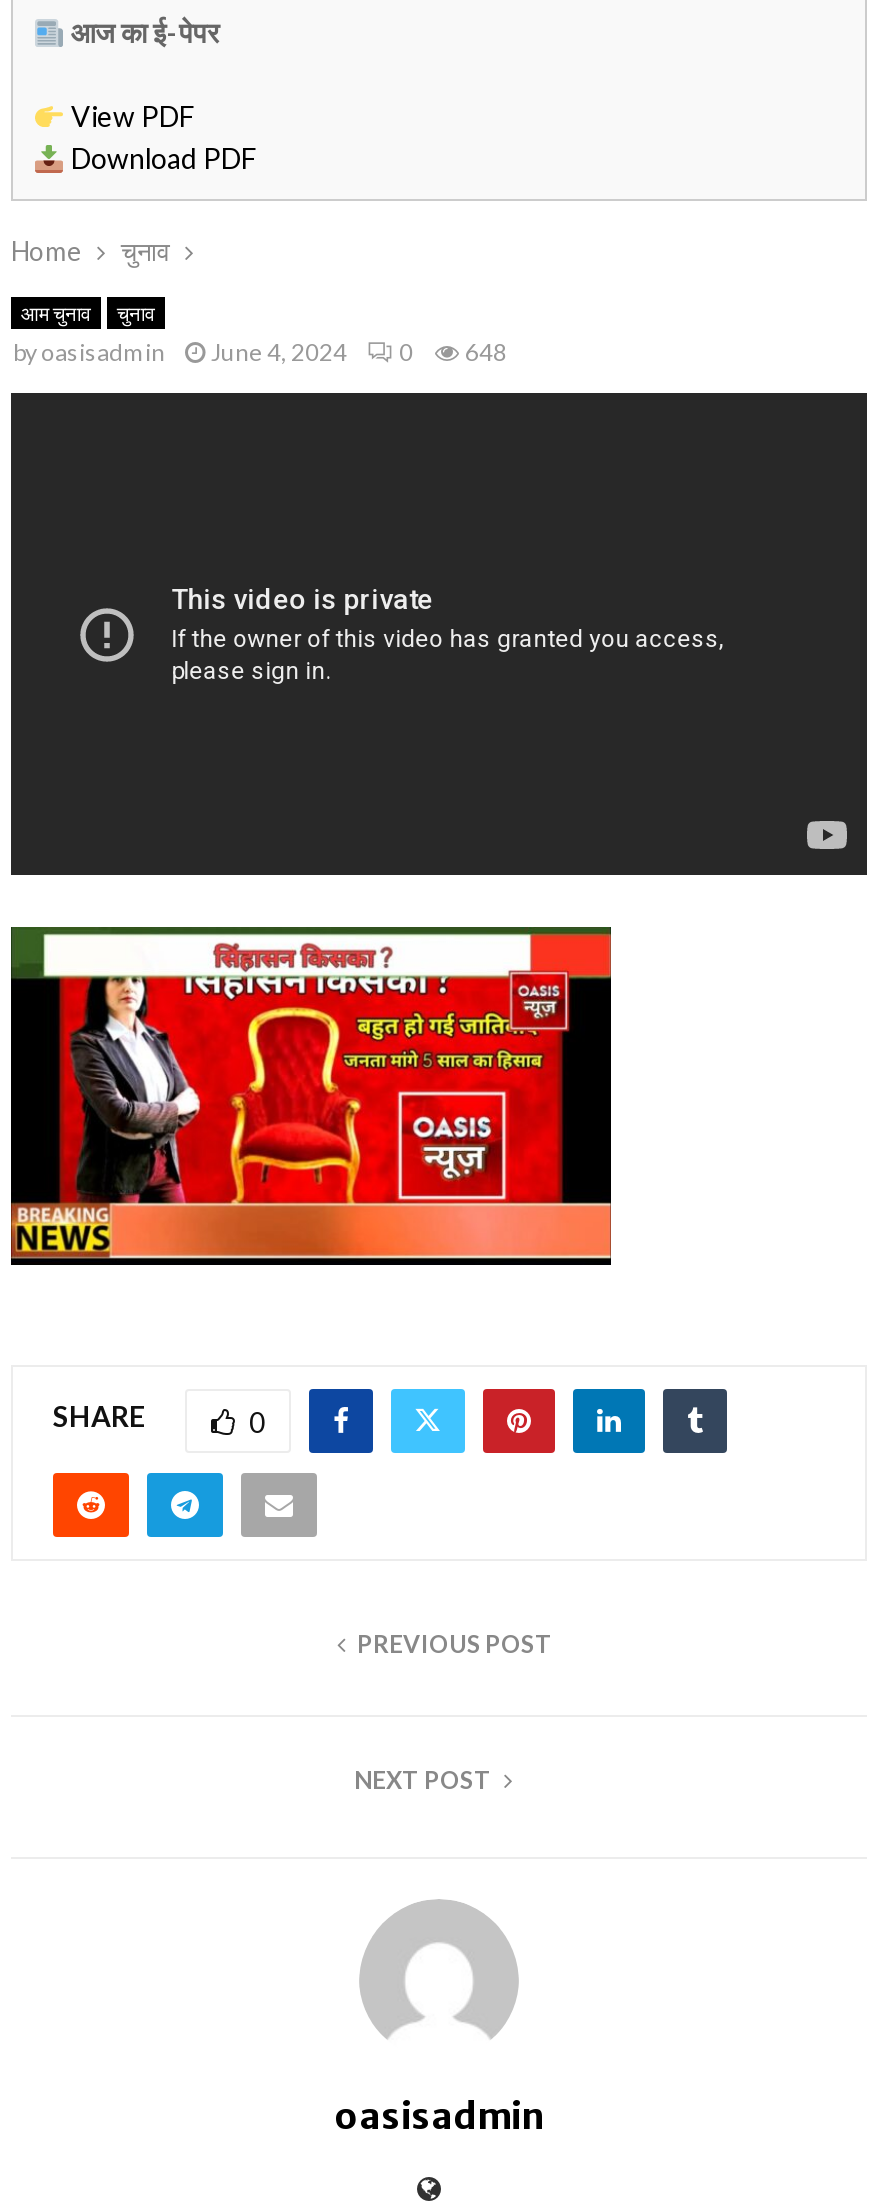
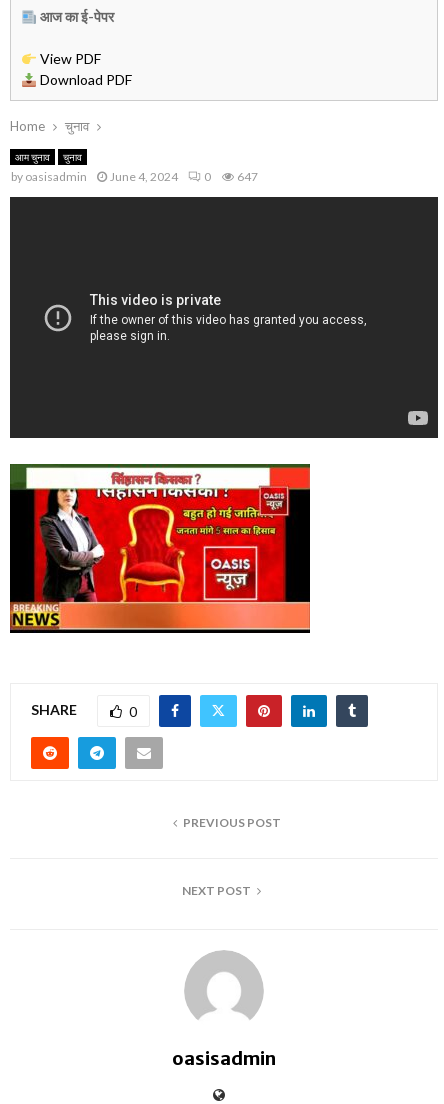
- byoasisadmin June 4, 2024 0 648
+ byoasisadmin June 4, 2024 0 647
